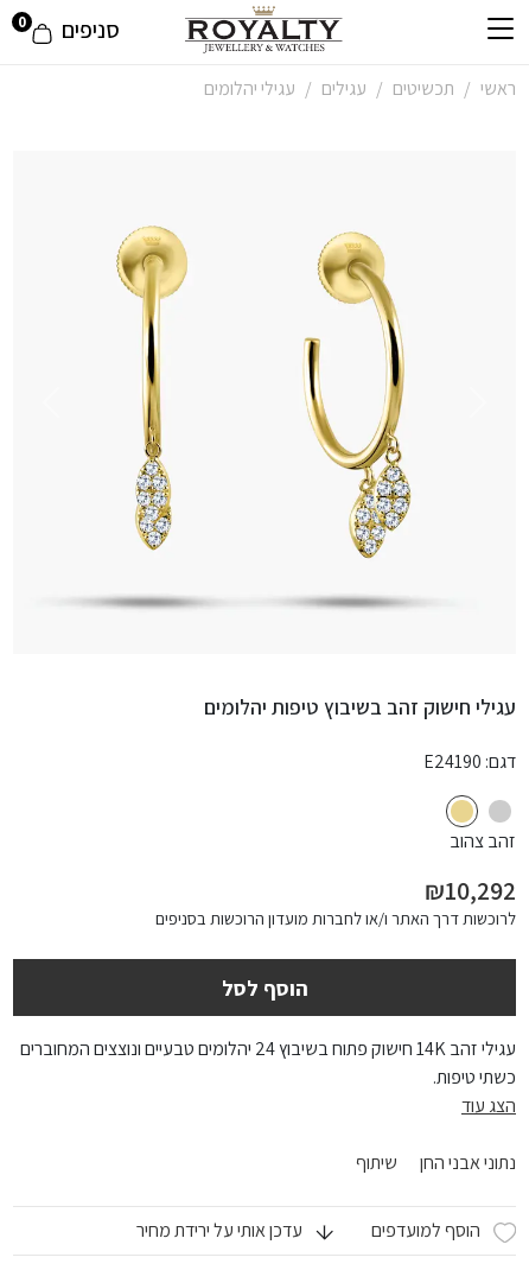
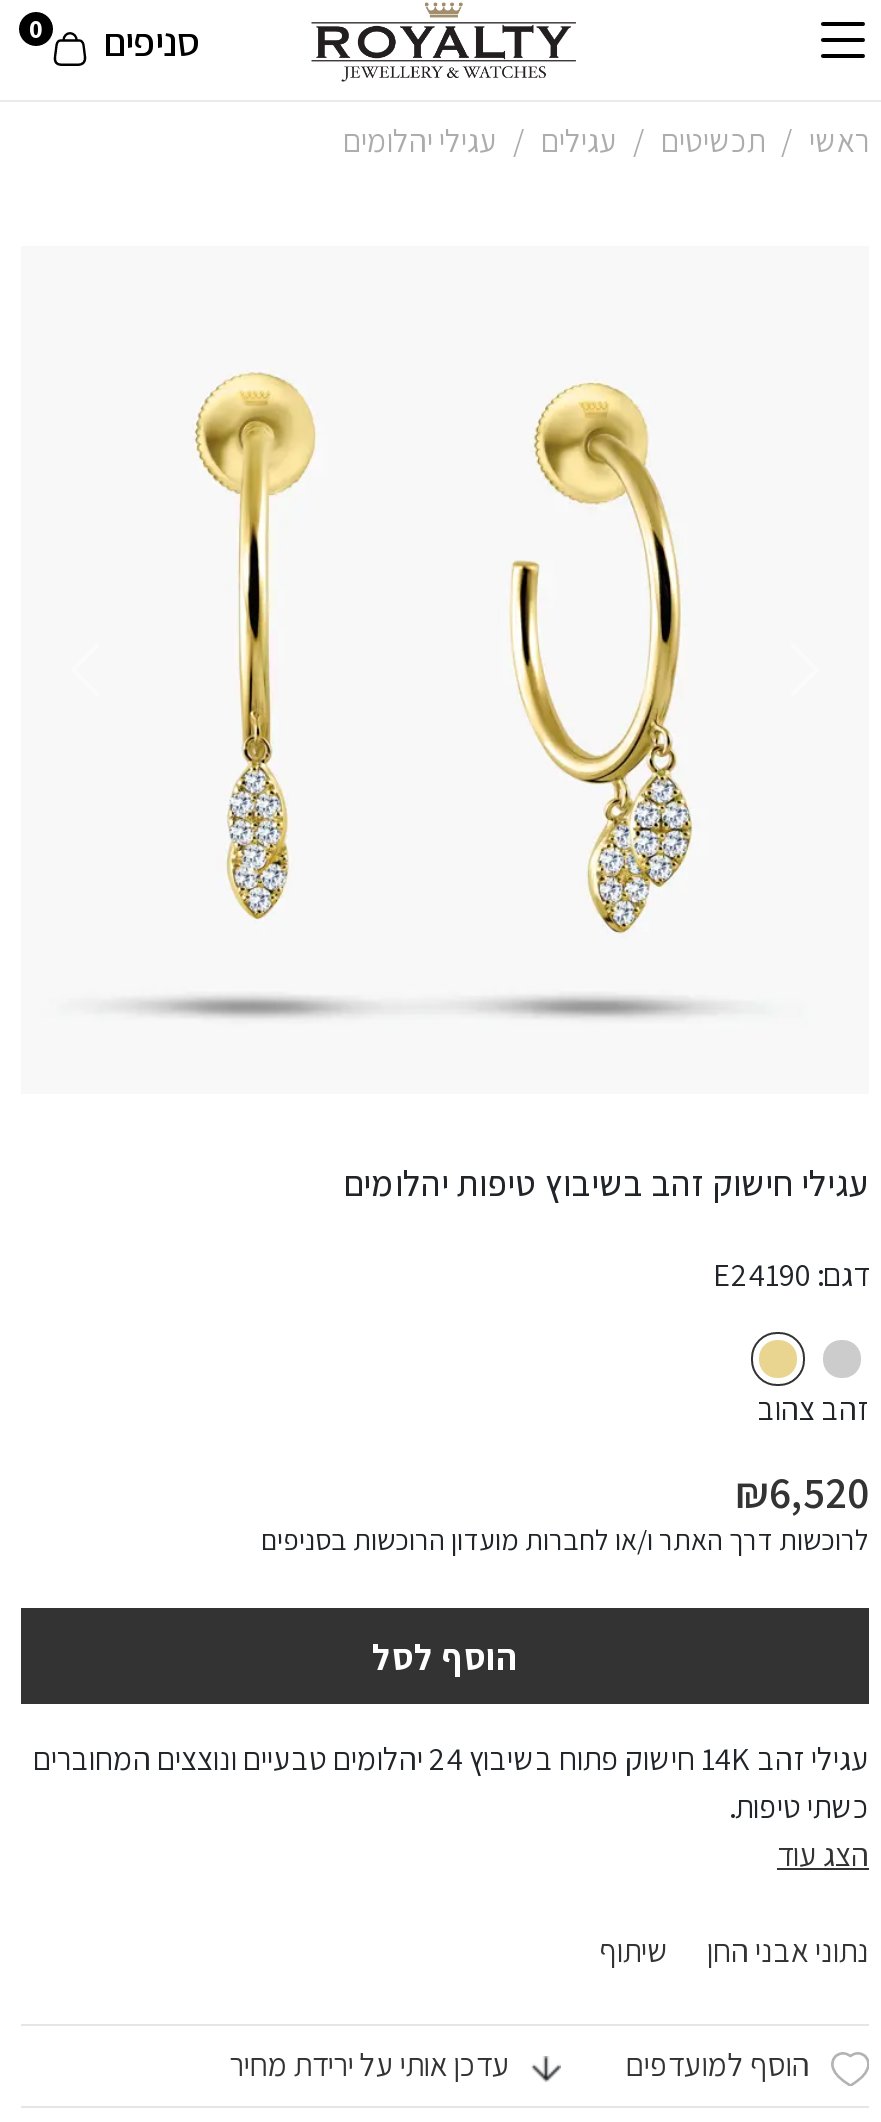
- ₪10,292
+ ₪6,520
